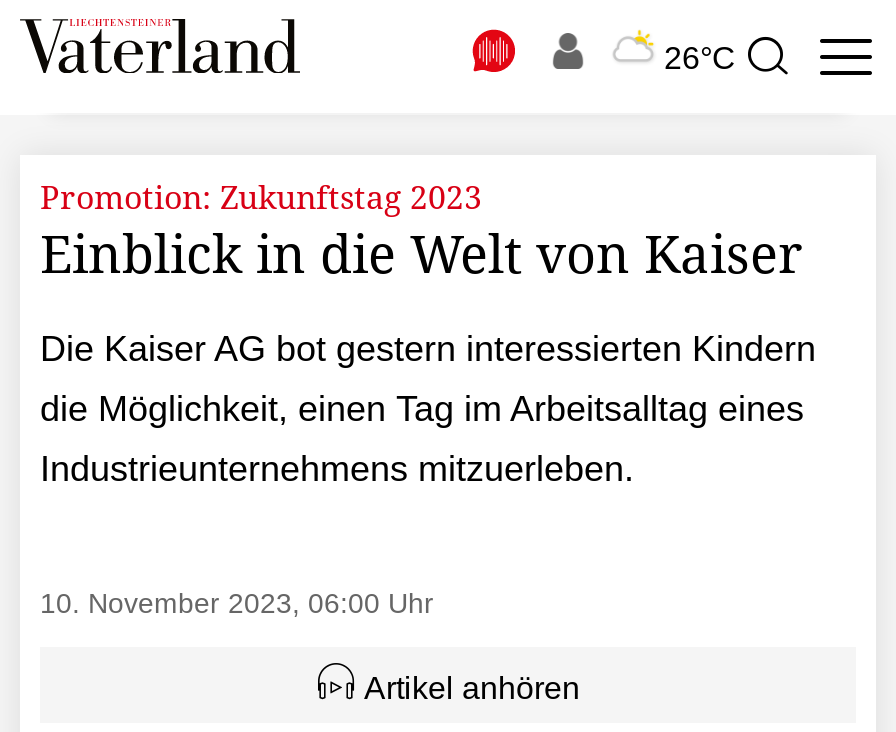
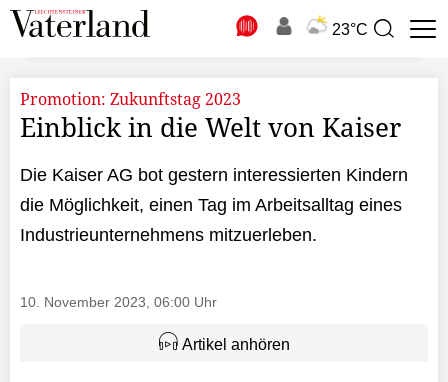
- 26°C
+ 23°C
